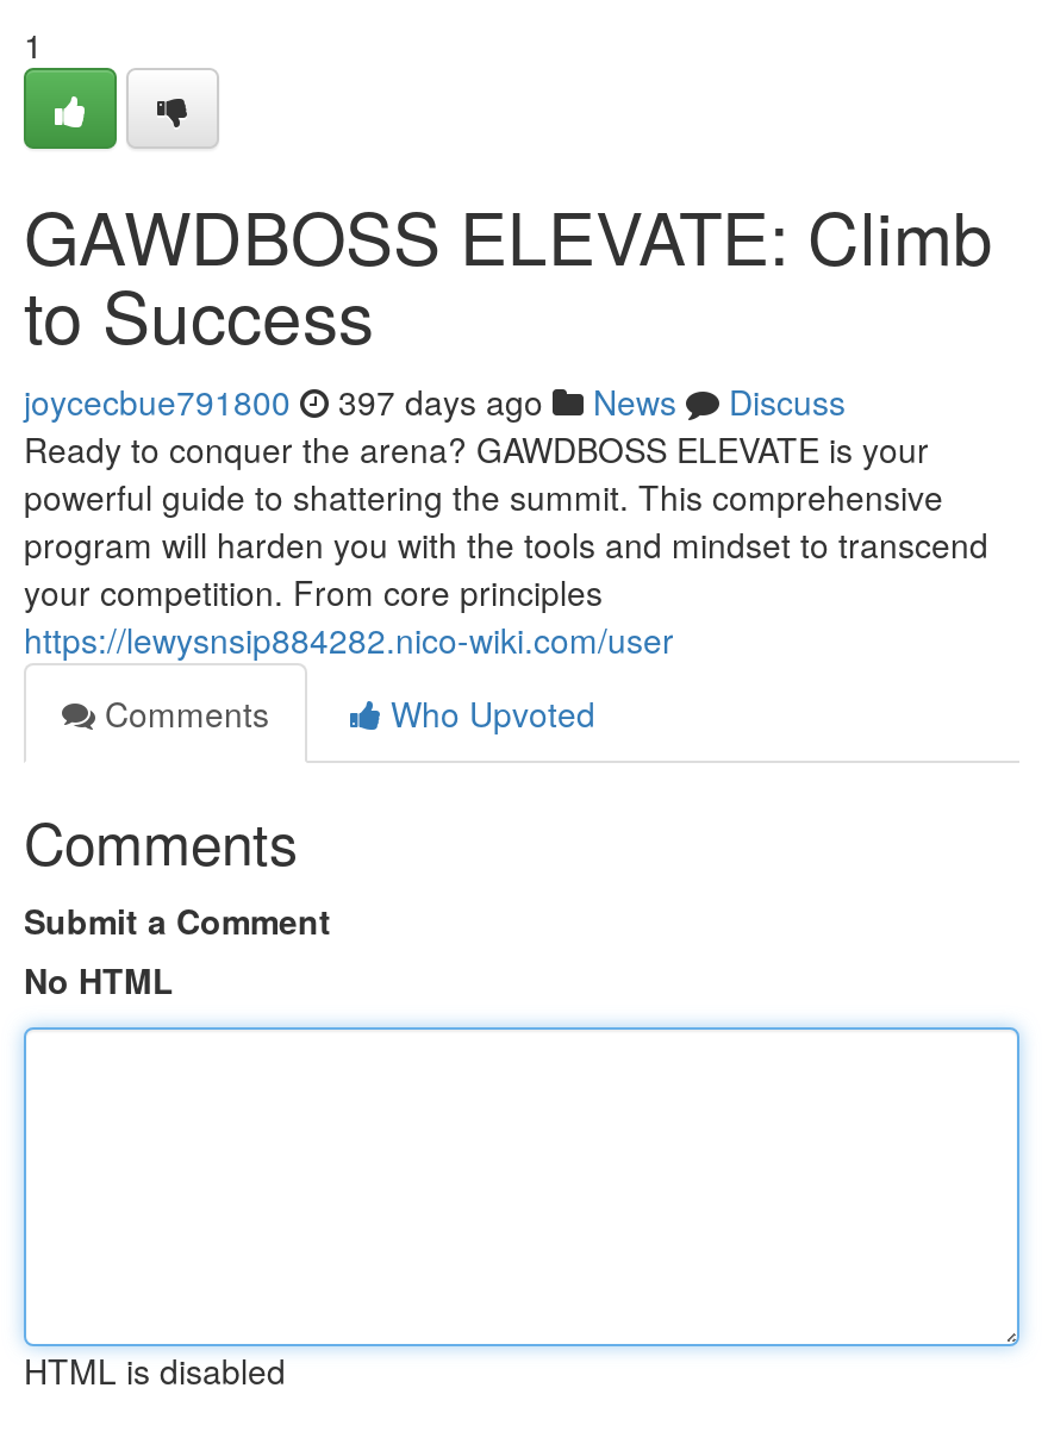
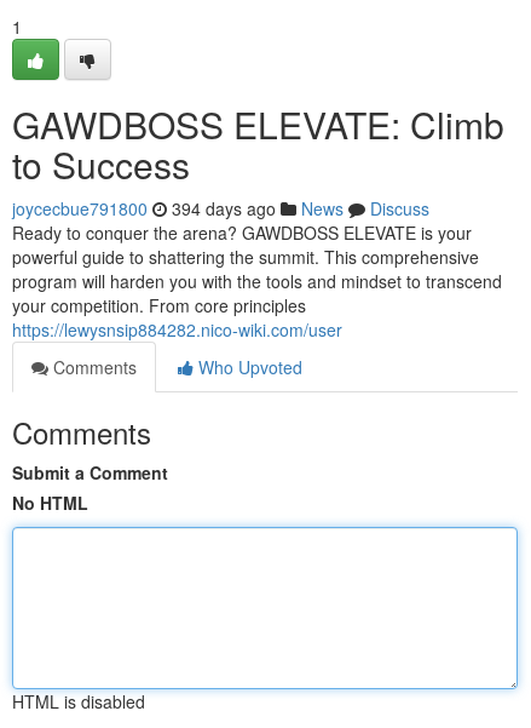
- joycecbue791800 397 days ago News Discuss
+ joycecbue791800 394 days ago News Discuss
